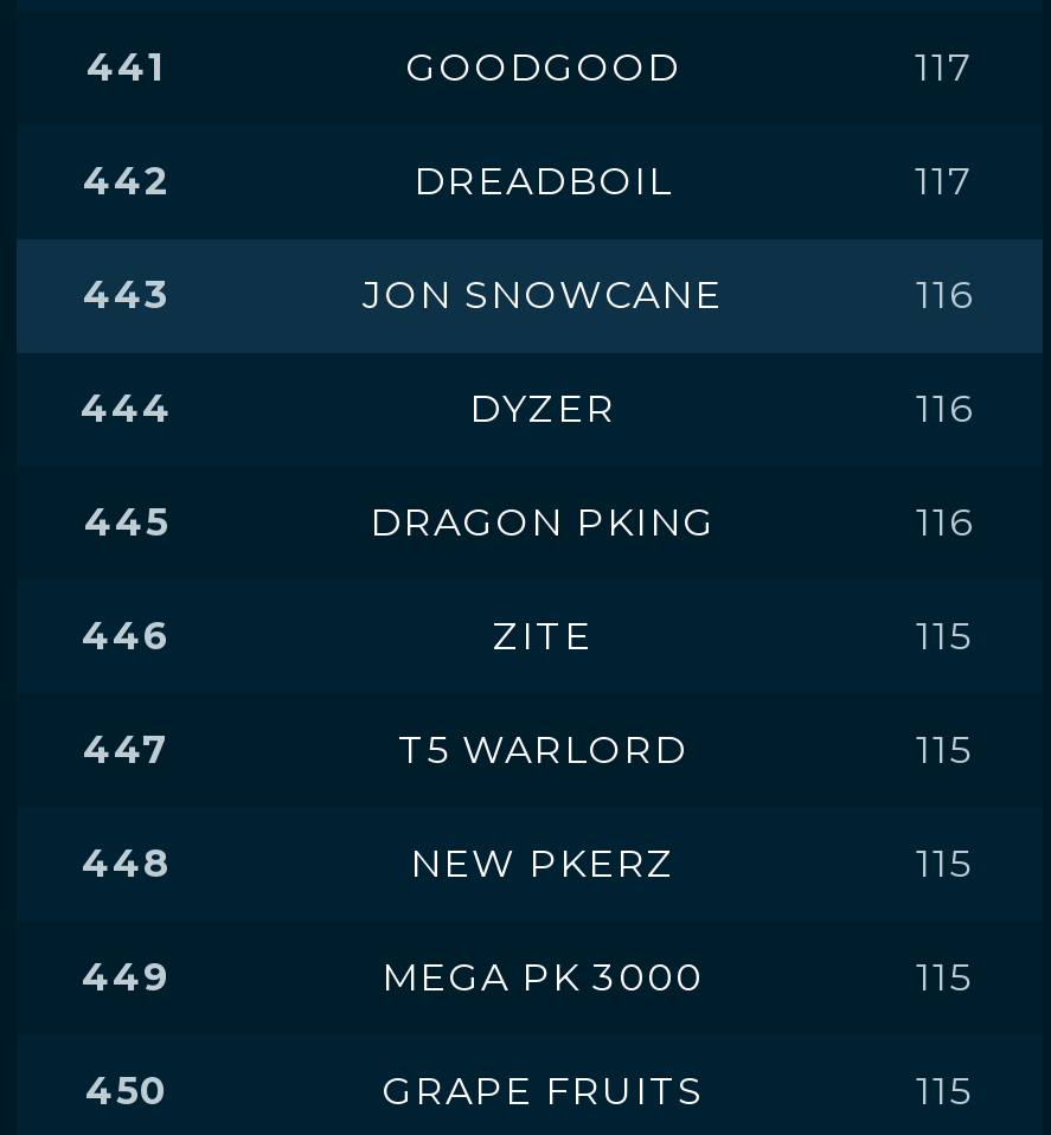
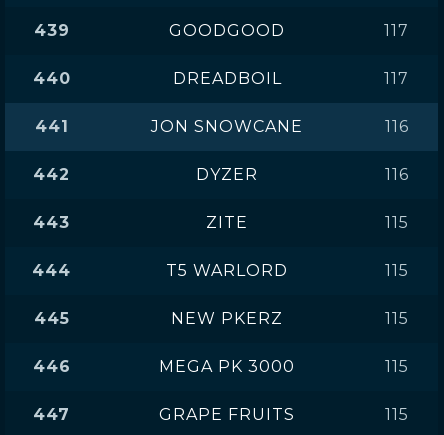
- 441
+ 439

- 442
+ 440

- 443
+ 441

- 444
+ 442

- 445
- DRAGON PKING
- 116
- 446
+ 443

- 447
+ 444

- 448
+ 445

- 449
+ 446

- 450
+ 447
